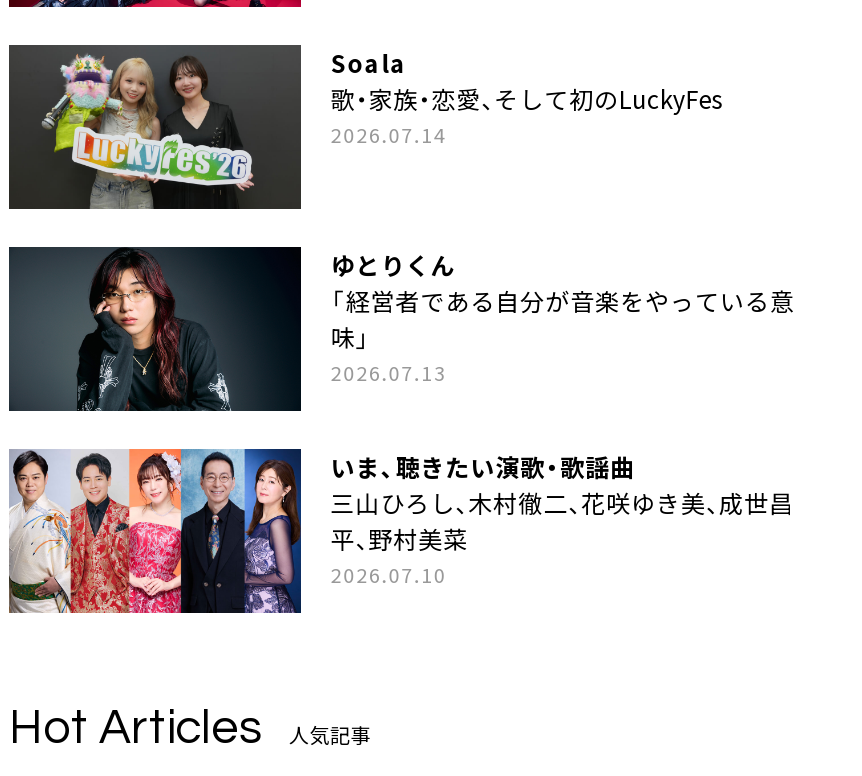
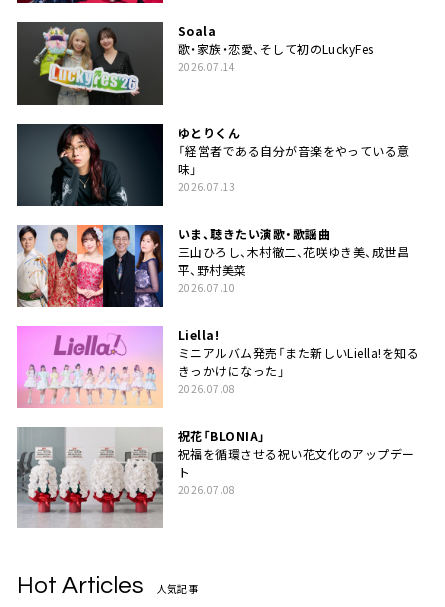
+ [image]
+ Liella!
+ ミニアルバム発売「また新しいLiella!を知る
+ きっかけになった」
+ 2026.07.08
+ 祝花「BLONIA」
+ 祝福を循環させる祝い花文化のアップデー
+ ト
+ 2026.07.08

+ [image]
